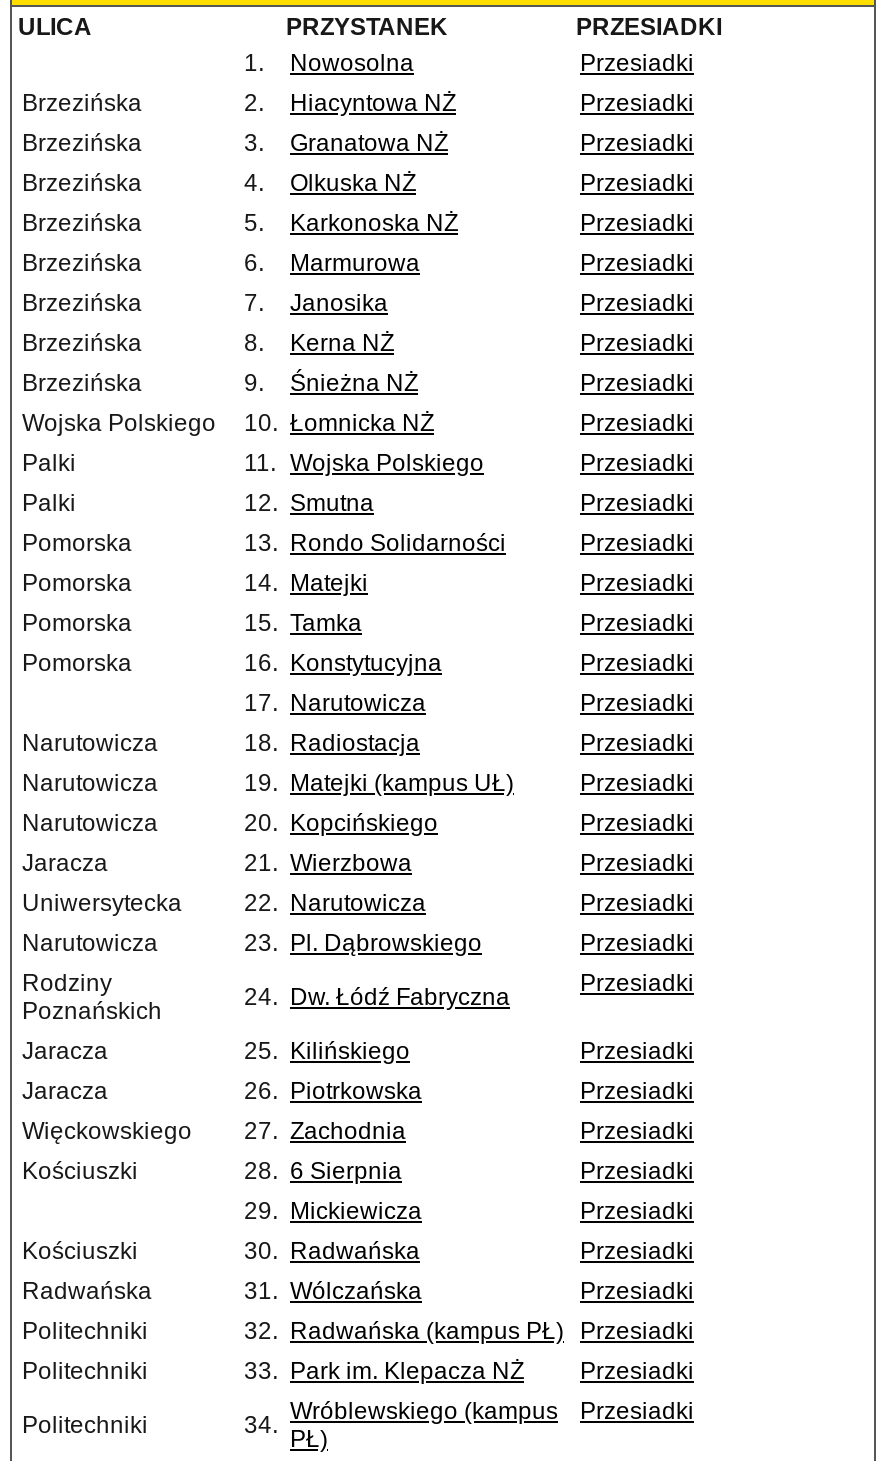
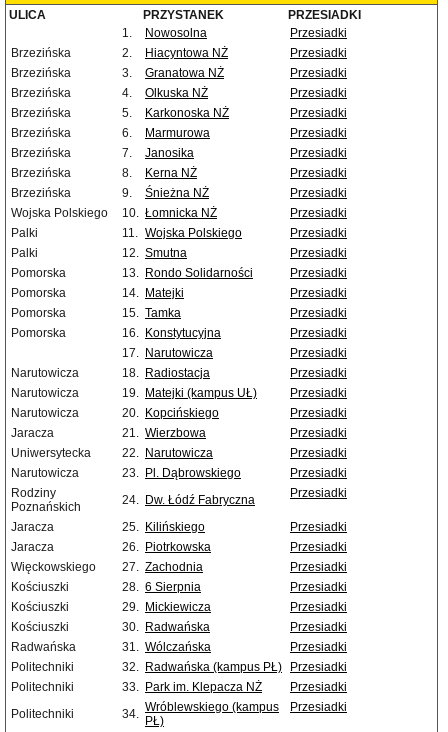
+ Kościuszki
